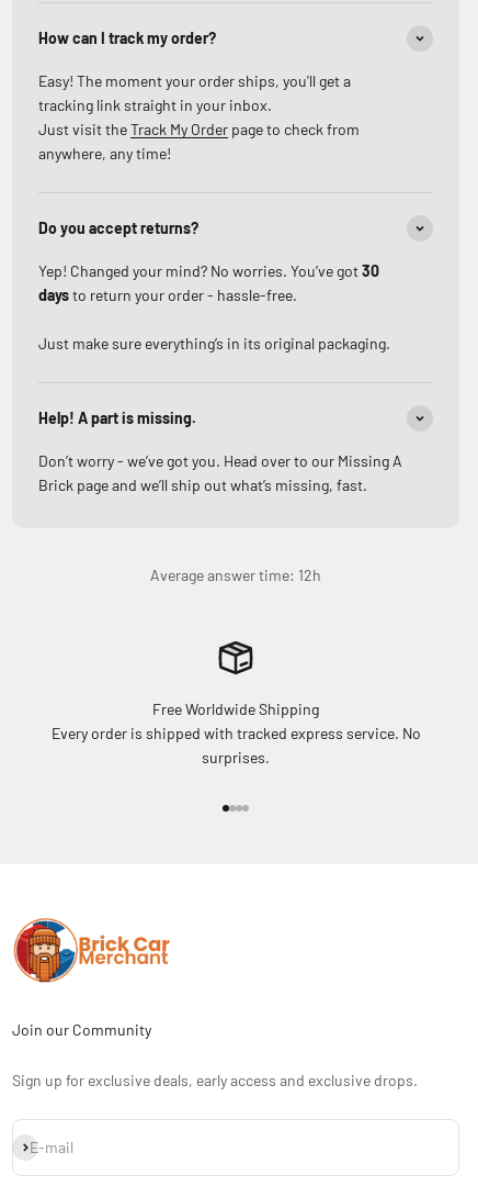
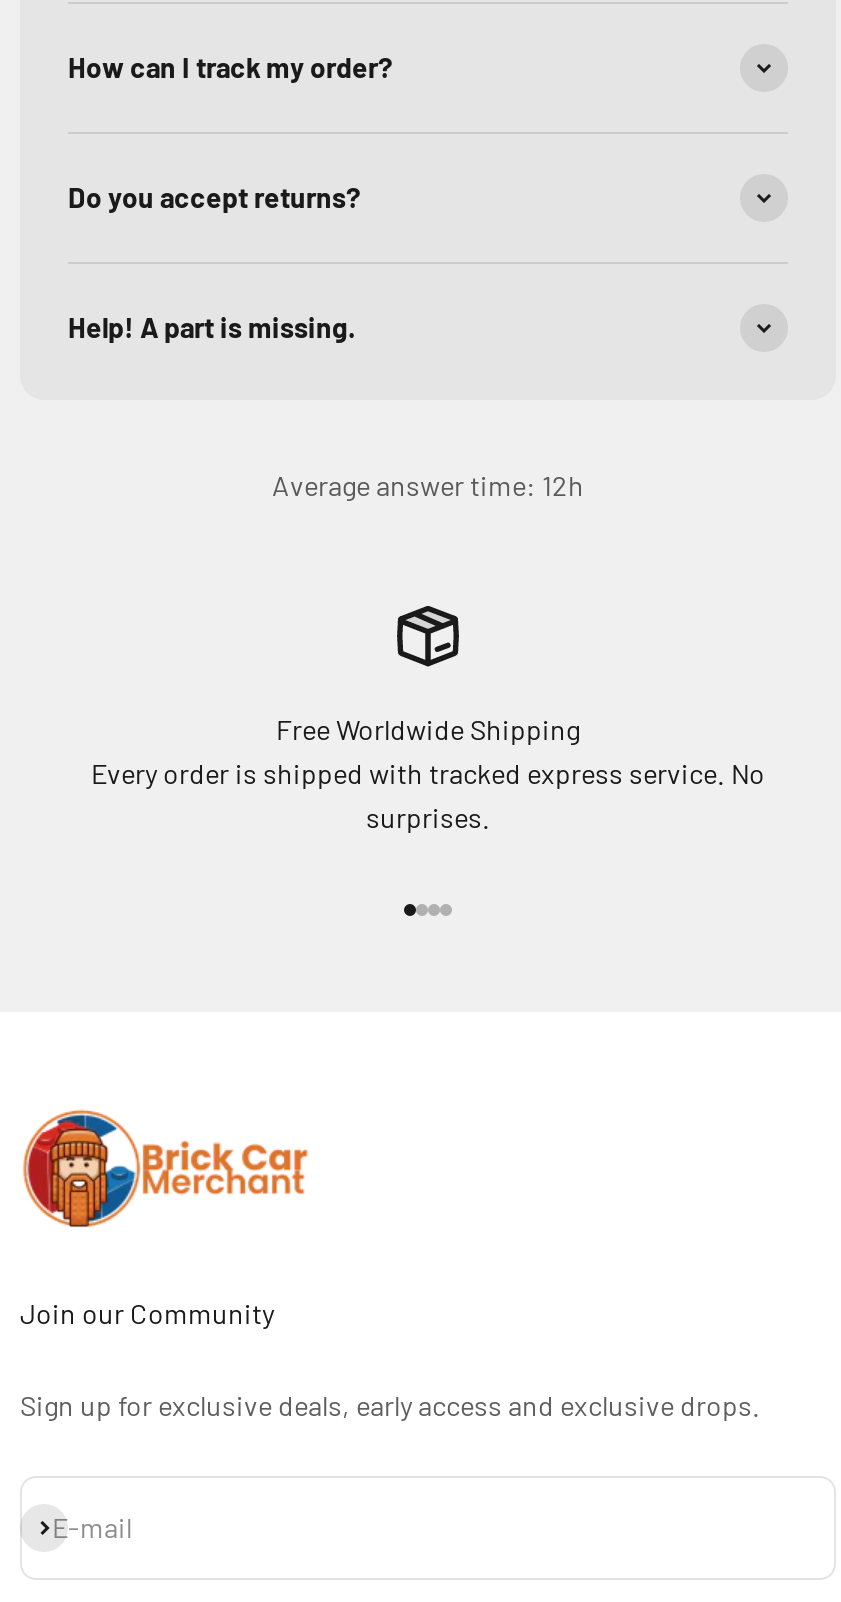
- Easy! The moment your order ships, you'll get a
- tracking link straight in your inbox.
- Just visit the Track My Order page to check from
- anywhere, any time!

- Yep! Changed your mind? No worries. You’ve got 30
- days to return your order - hassle-free.
- Just make sure everything’s in its original packaging.

- Don’t worry - we’ve got you. Head over to our Missing A
- Brick page and we’ll ship out what’s missing, fast.
